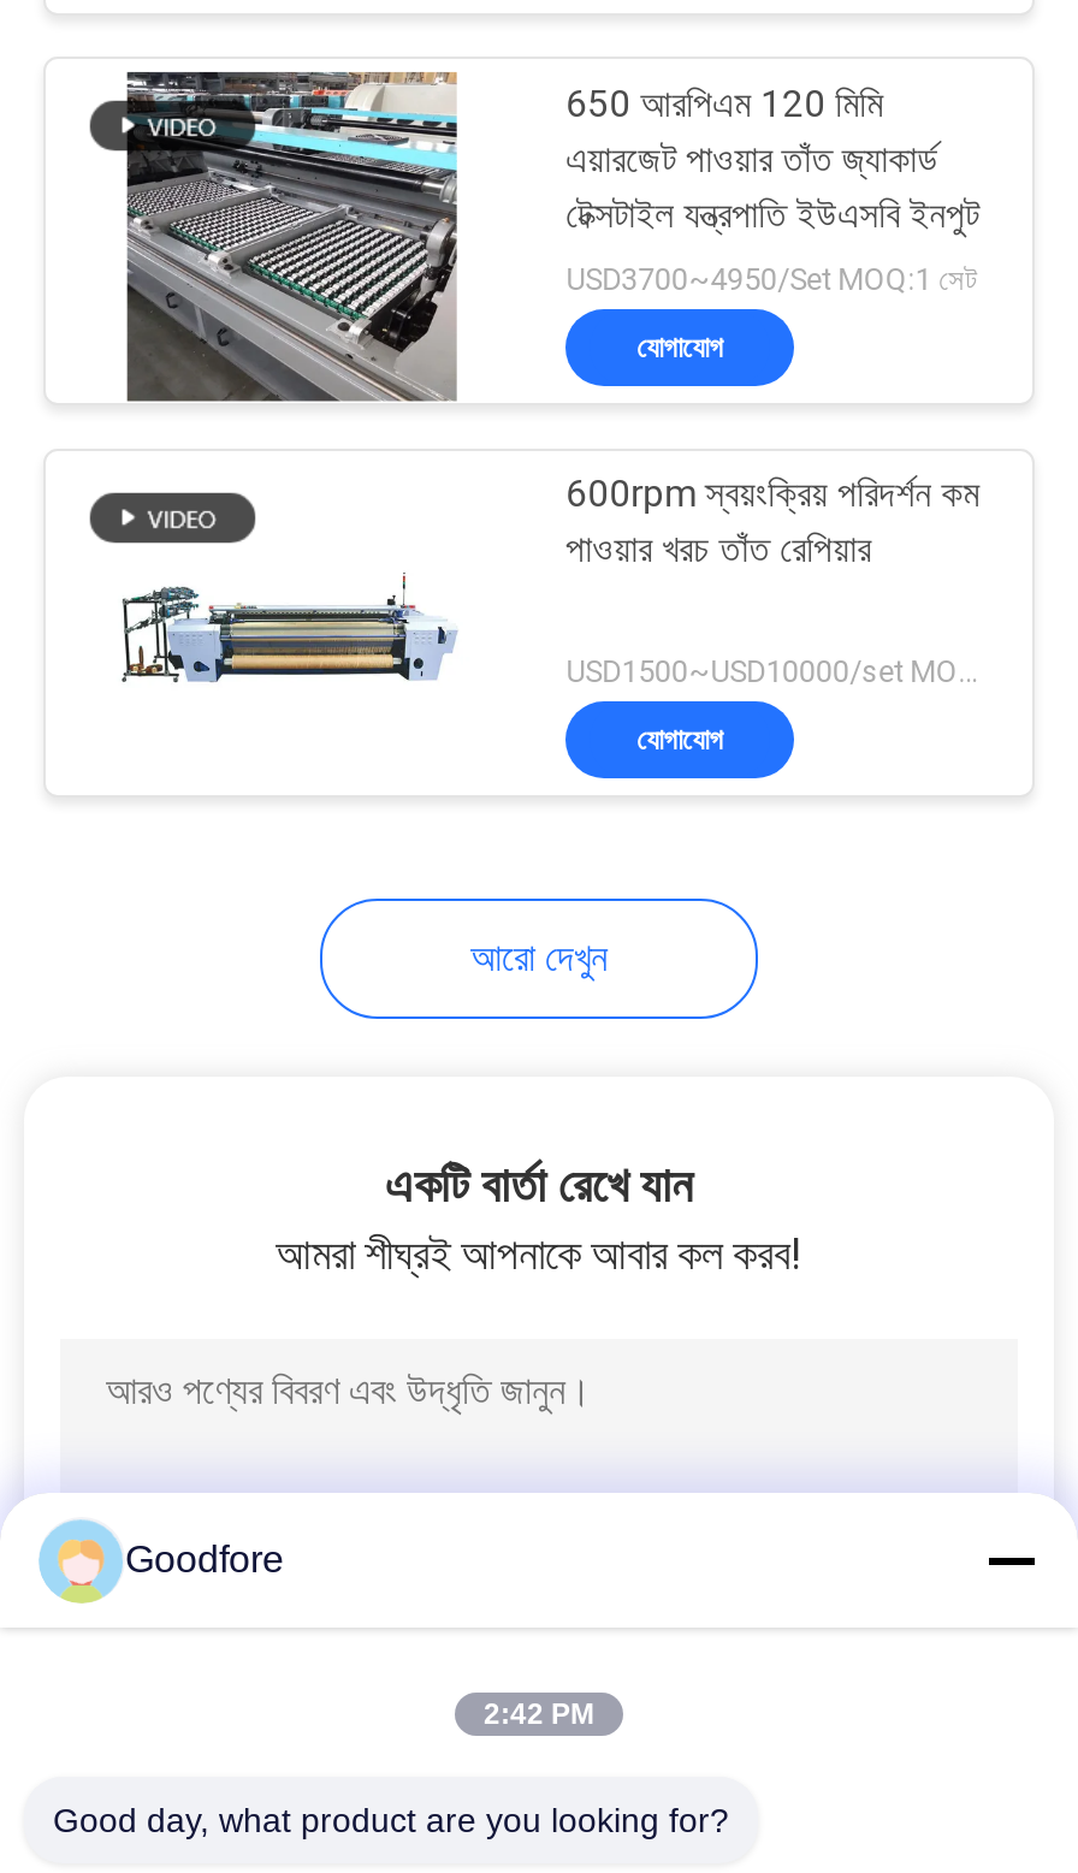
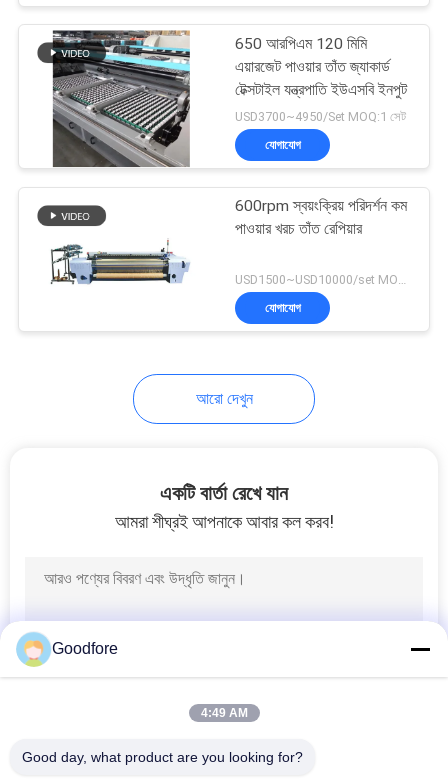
- 2:42 PM
+ 4:49 AM
